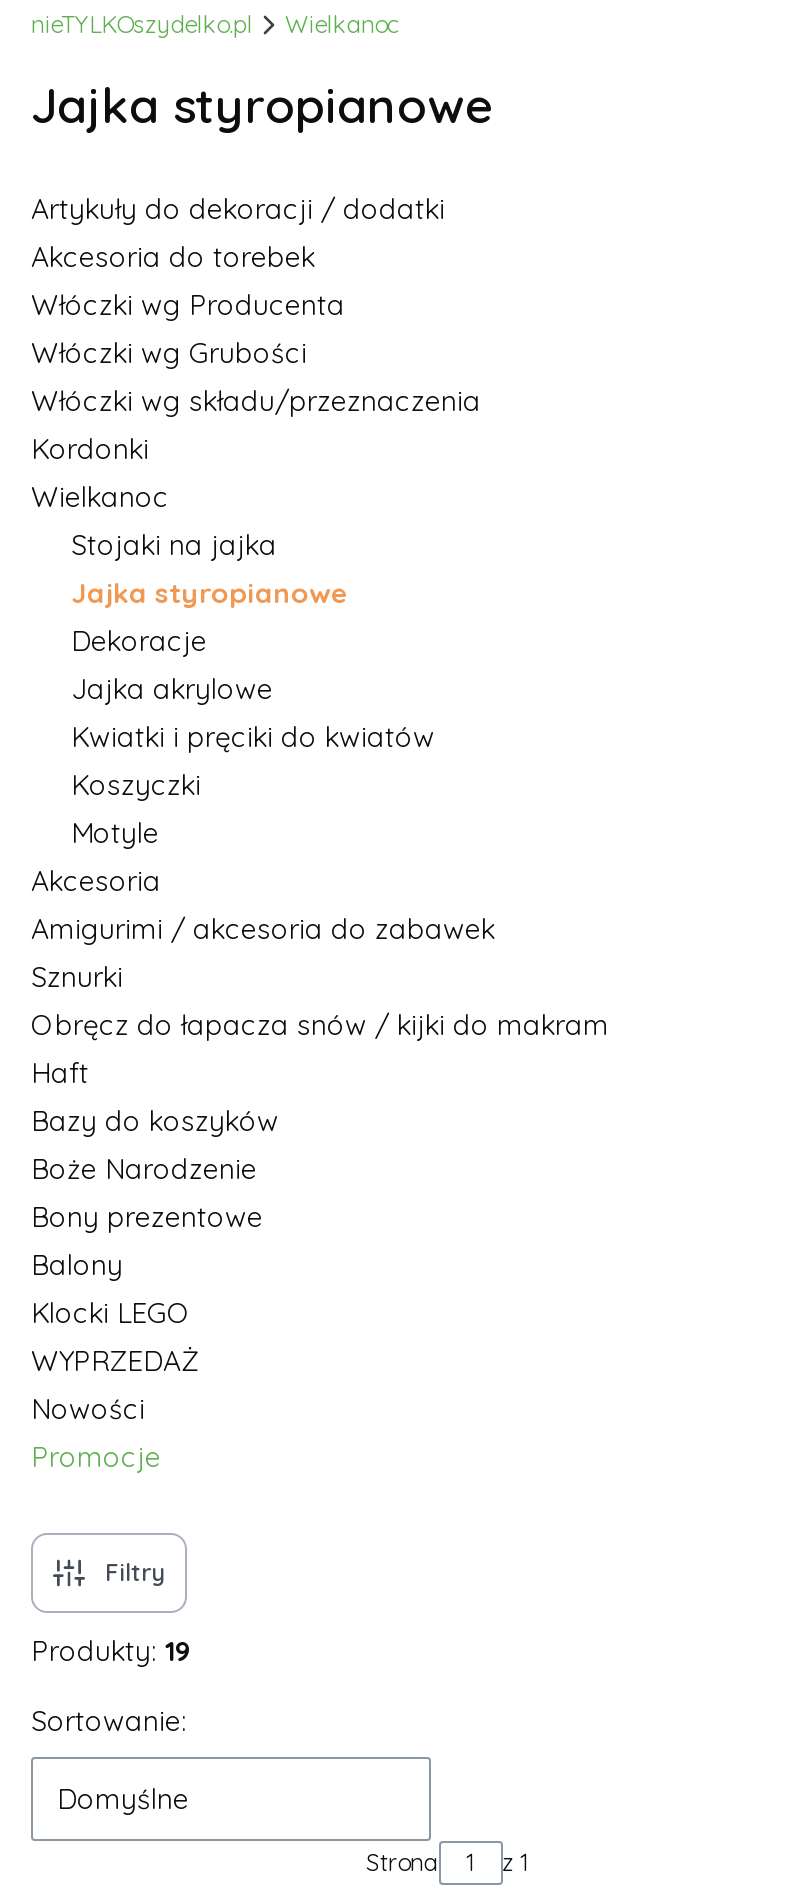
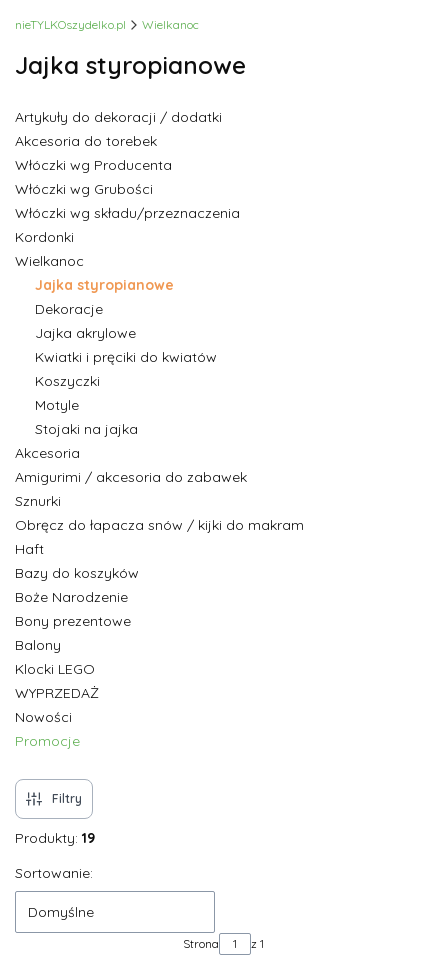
moved down: Stojaki na jajka

moved up: Jajka styropianowe | Dekoracje | Jajka akrylowe | Kwiatki i pręciki do kwiatów | Koszyczki | Motyle
